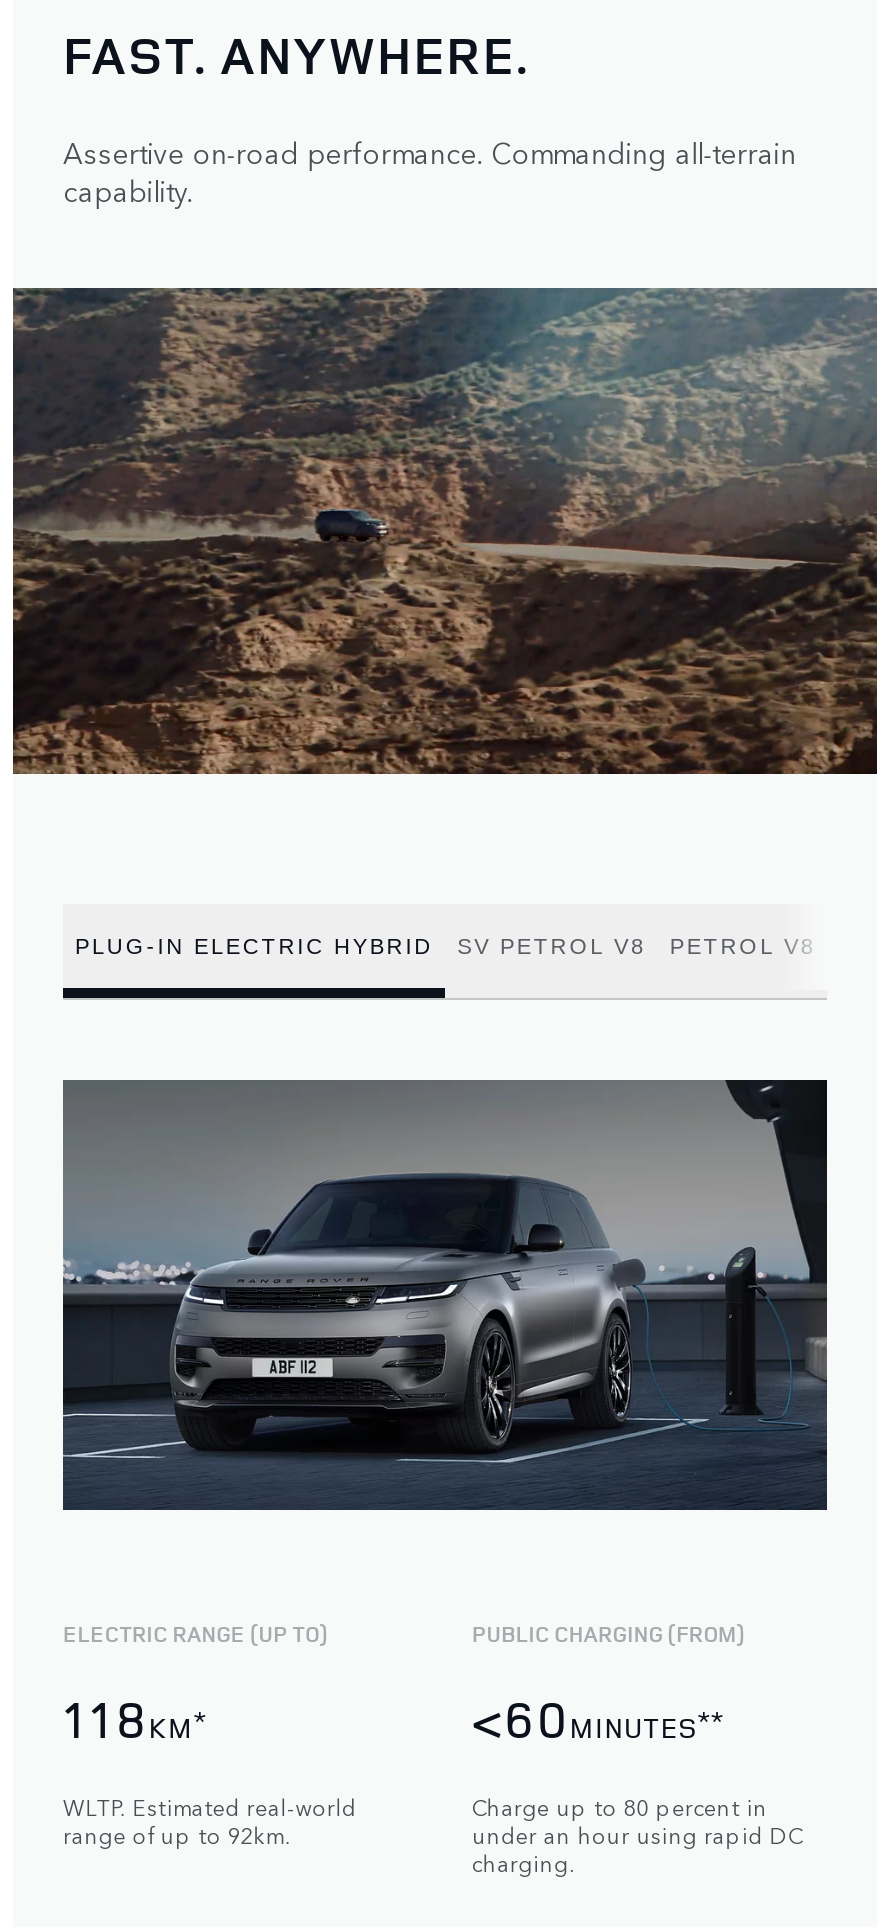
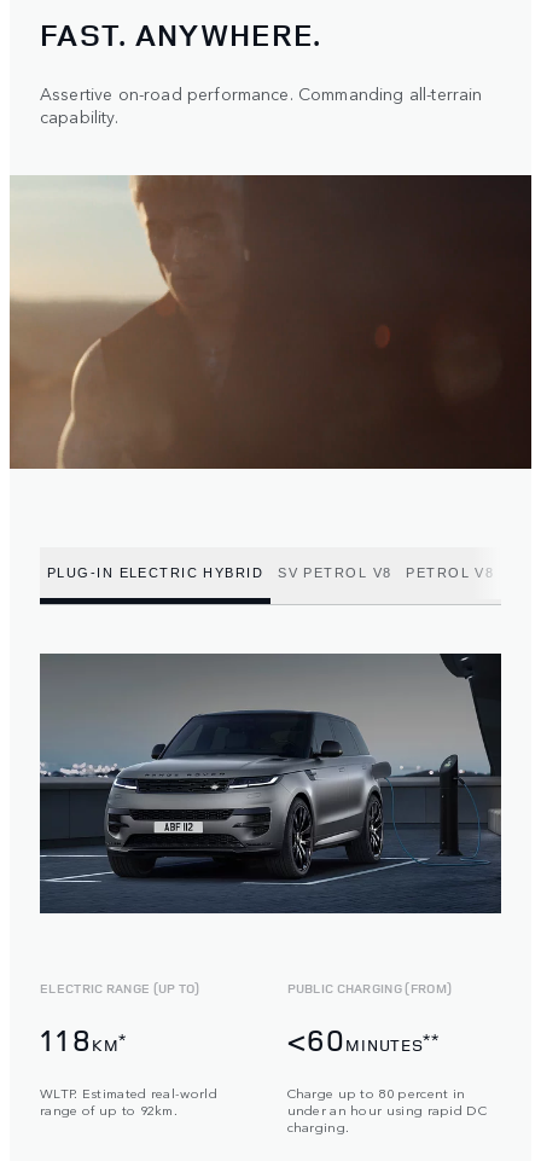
- [image]
+ [image]
